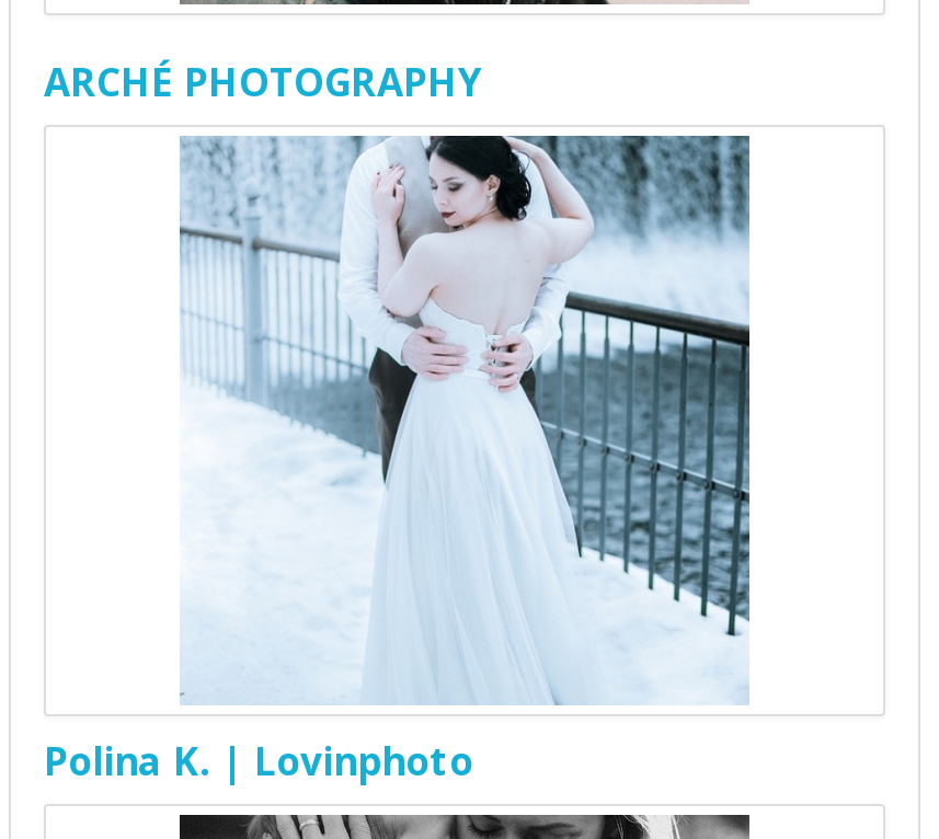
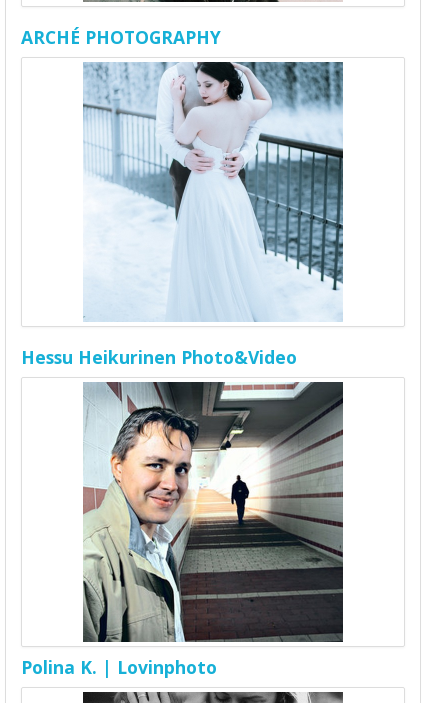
+ Hessu Heikurinen Photo&Video

+ [image]
